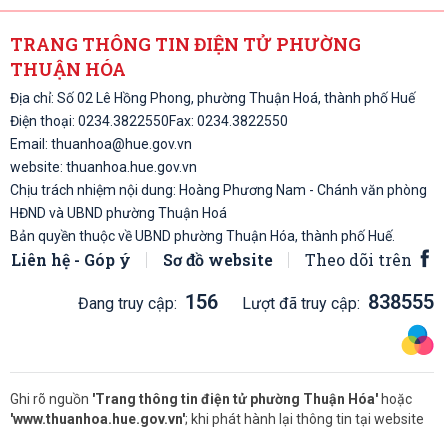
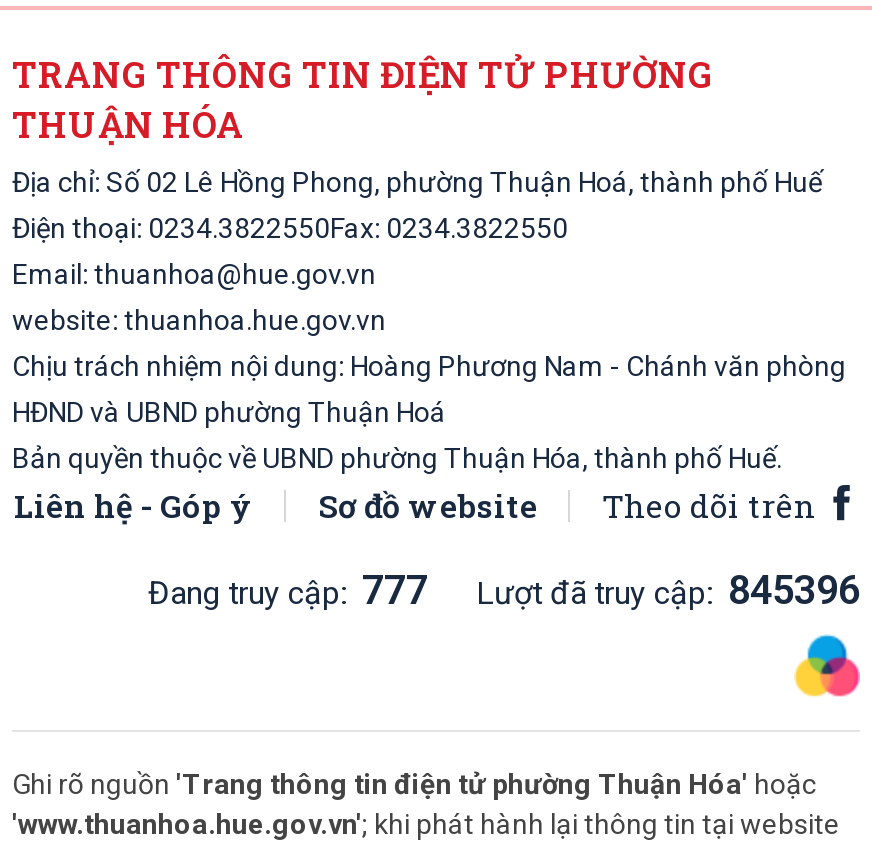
- Đang truy cập: 156
+ Đang truy cập: 777

- Lượt đã truy cập: 838555
+ Lượt đã truy cập: 845396
